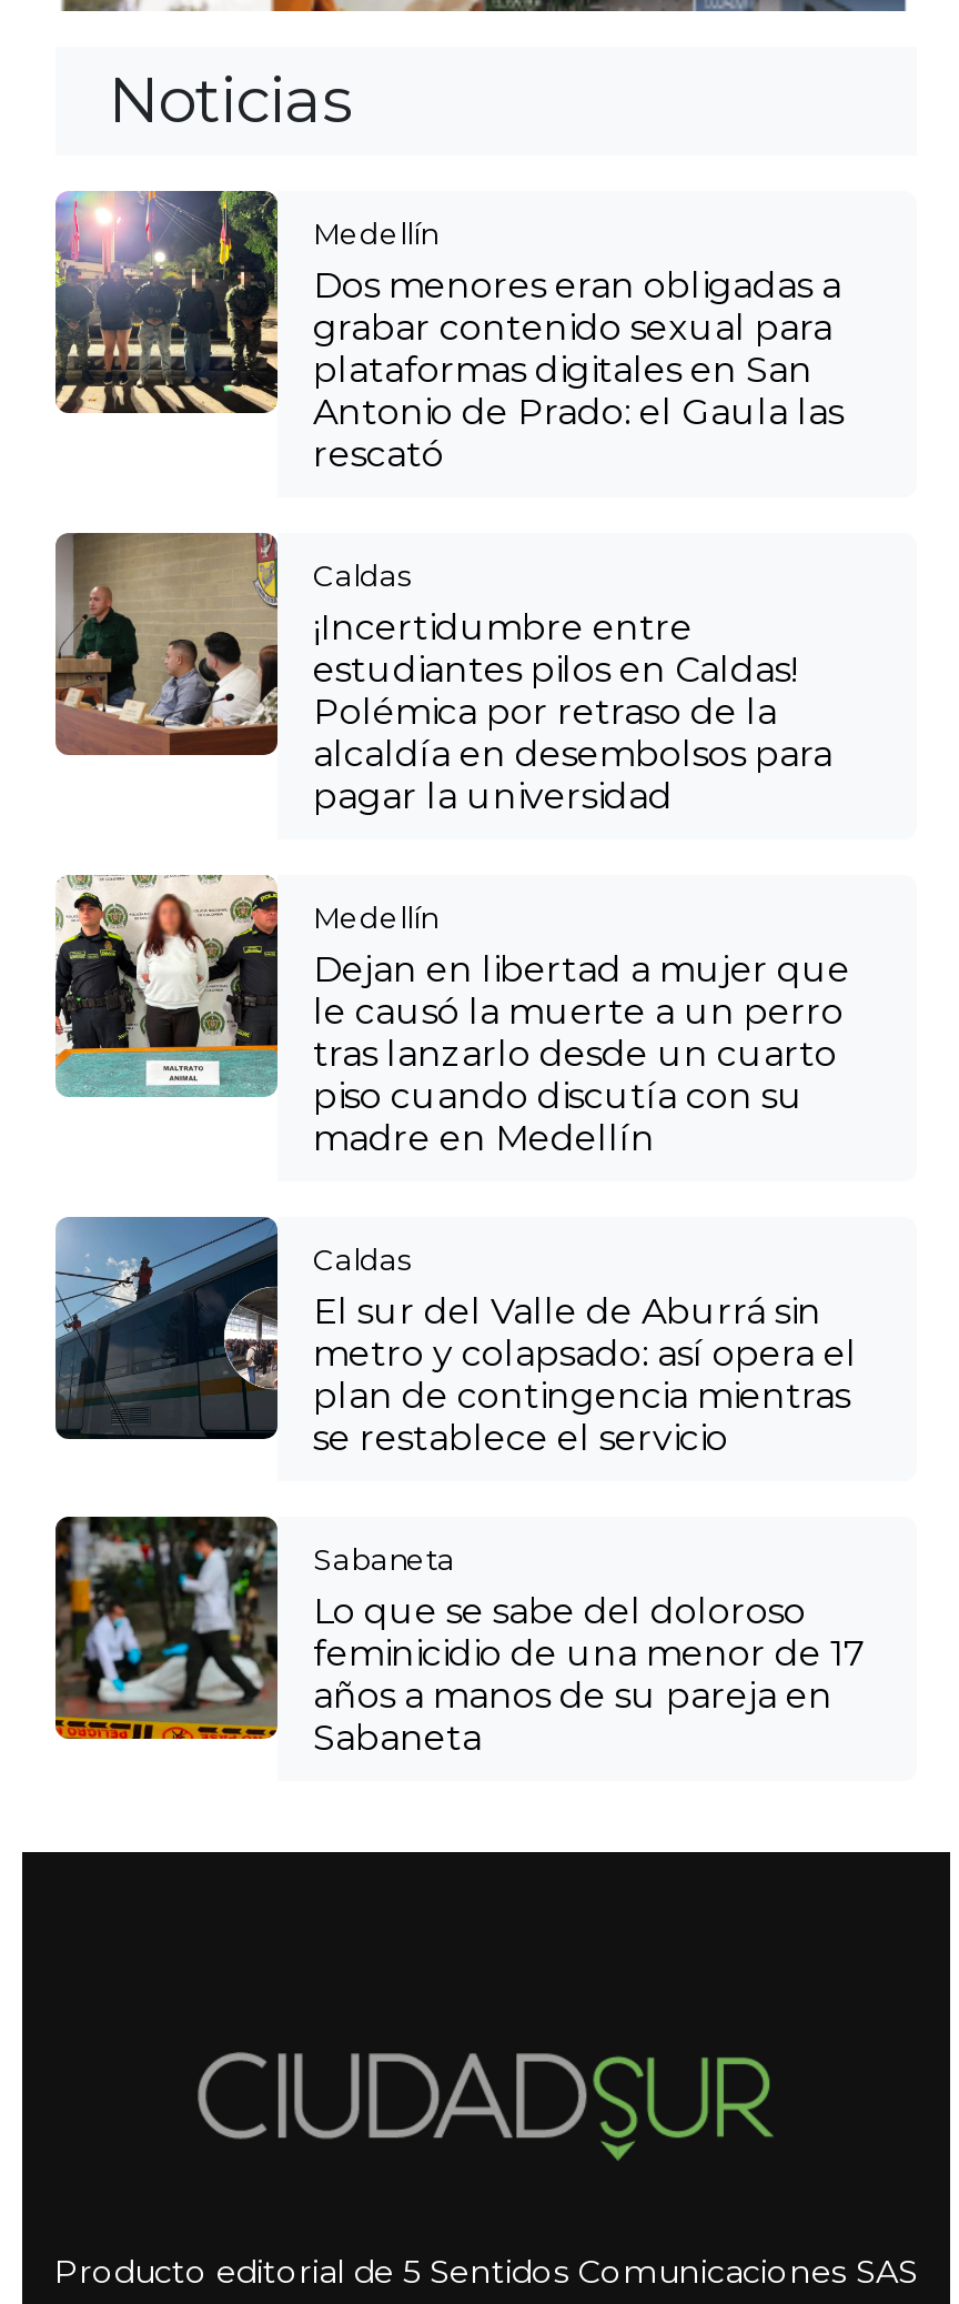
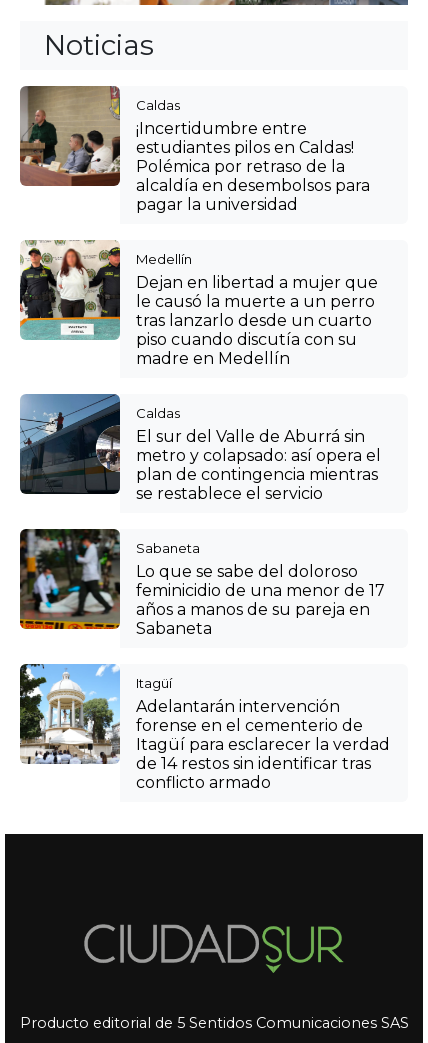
- [image]
- Medellín
- Dos menores eran obligadas a
- grabar contenido sexual para
- plataformas digitales en San
- Antonio de Prado: el Gaula las
- rescató

moved up: [image] | Caldas | ¡Incertidumbre entre | ... | años a manos de su pareja en | Sabaneta

+ [image]
+ Itagüí
+ Adelantarán intervención
+ forense en el cementerio de
+ Itagüí para esclarecer la verdad
+ de 14 restos sin identificar tras
+ conflicto armado
